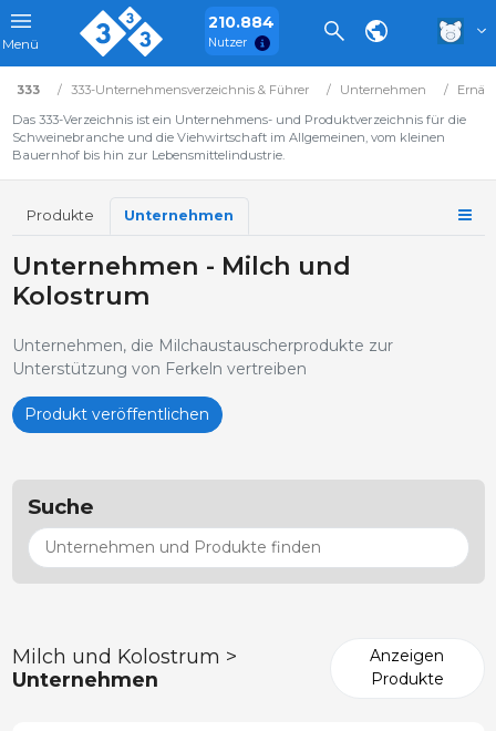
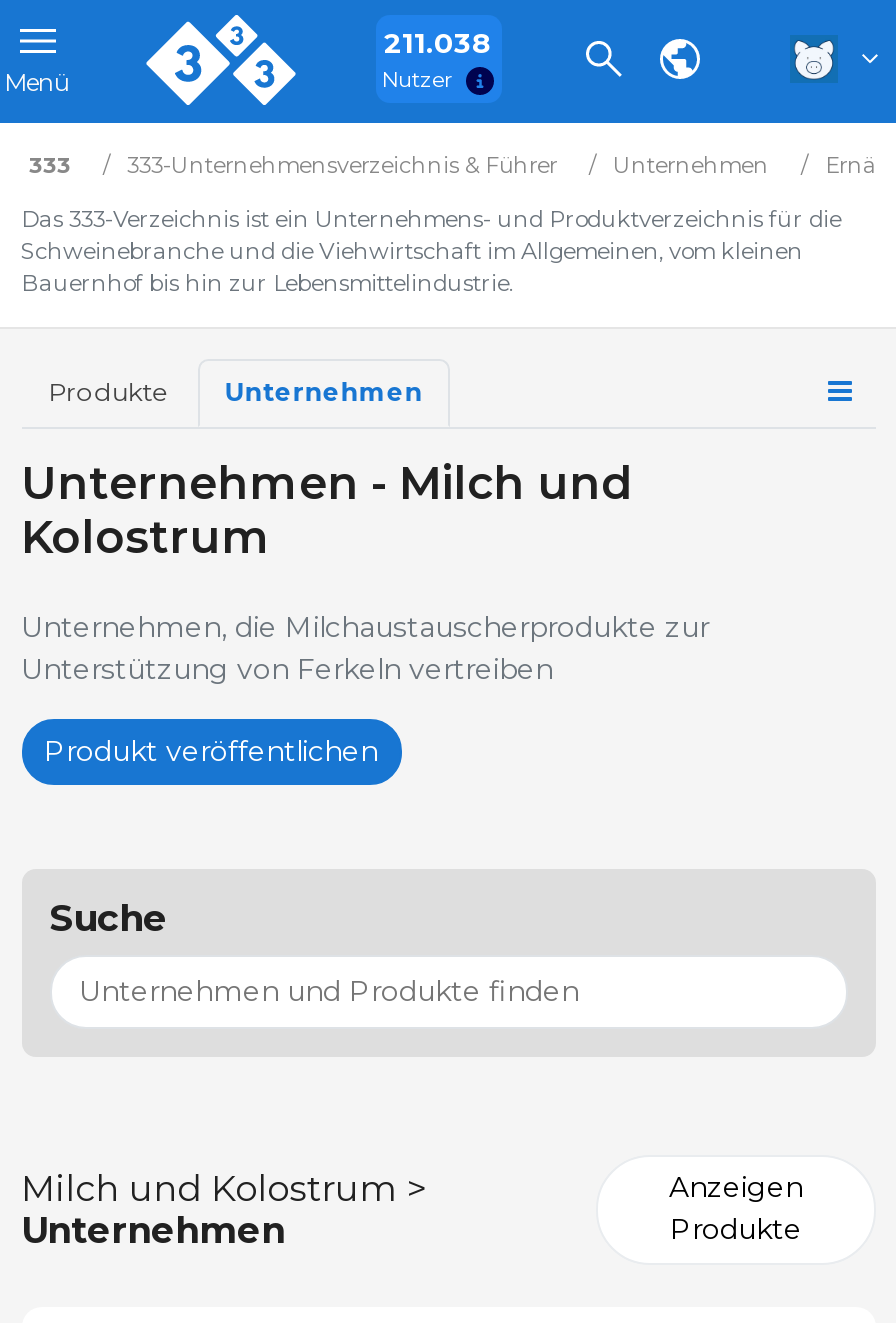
- 210.884
+ 211.038
